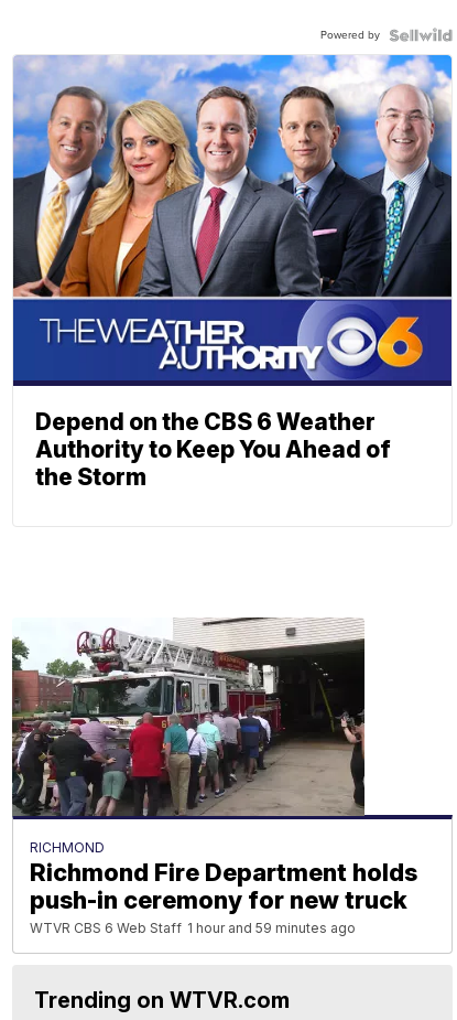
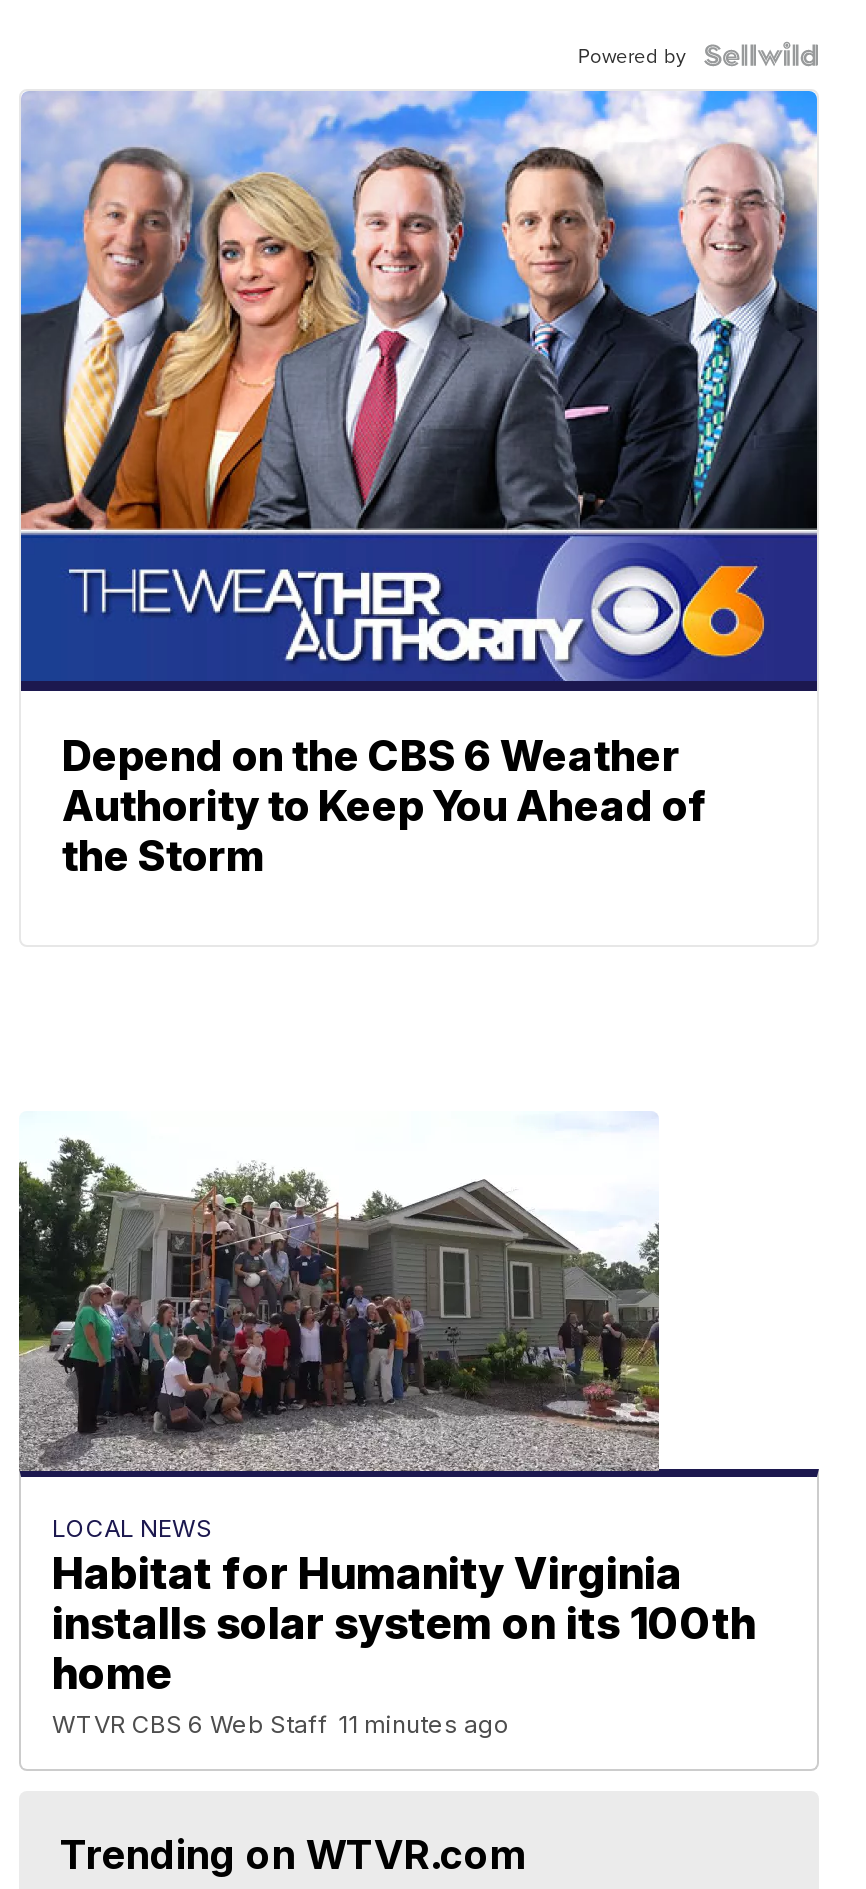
- [image]
- RICHMOND
- Richmond Fire Department holds
- push-in ceremony for new truck
- WTVR CBS 6 Web Staff 1 hour and 59 minutes ago
+ [image]
+ LOCAL NEWS
+ Habitat for Humanity Virginia
+ installs solar system on its 100th
+ home
+ WTVR CBS 6 Web Staff 11 minutes ago
